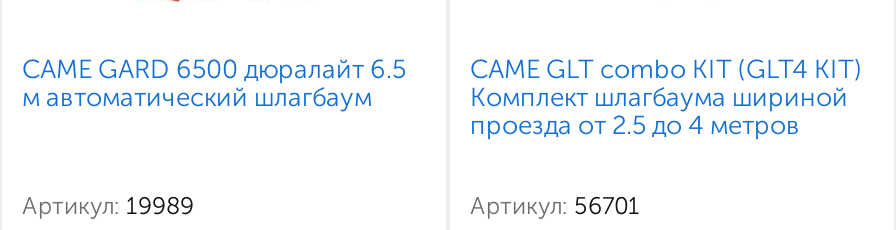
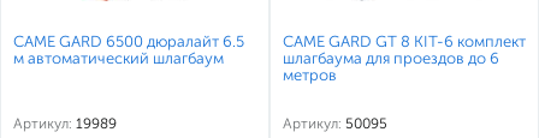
- CAME GLT combo KIT (GLT4 KIT)
- Комплект шлагбаума шириной
- проезда от 2.5 до 4 метров
+ CAME GARD GT 8 KIT-6 комплект
+ шлагбаума для проездов до 6
+ метров

- Артикул: 56701
+ Артикул: 50095
